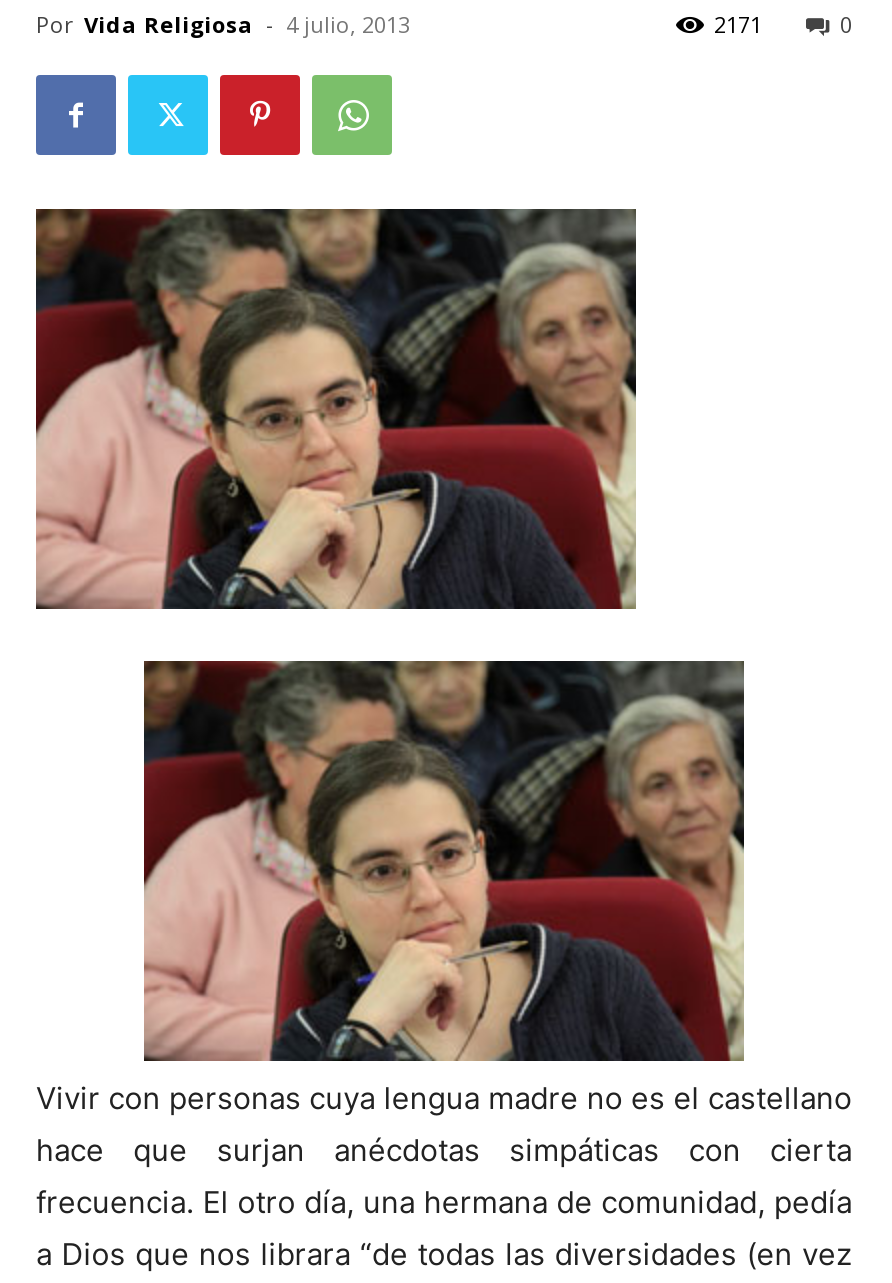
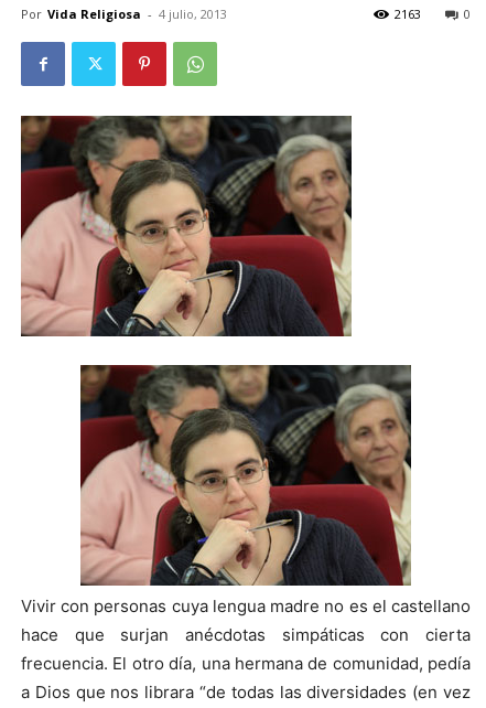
- 2171
+ 2163
